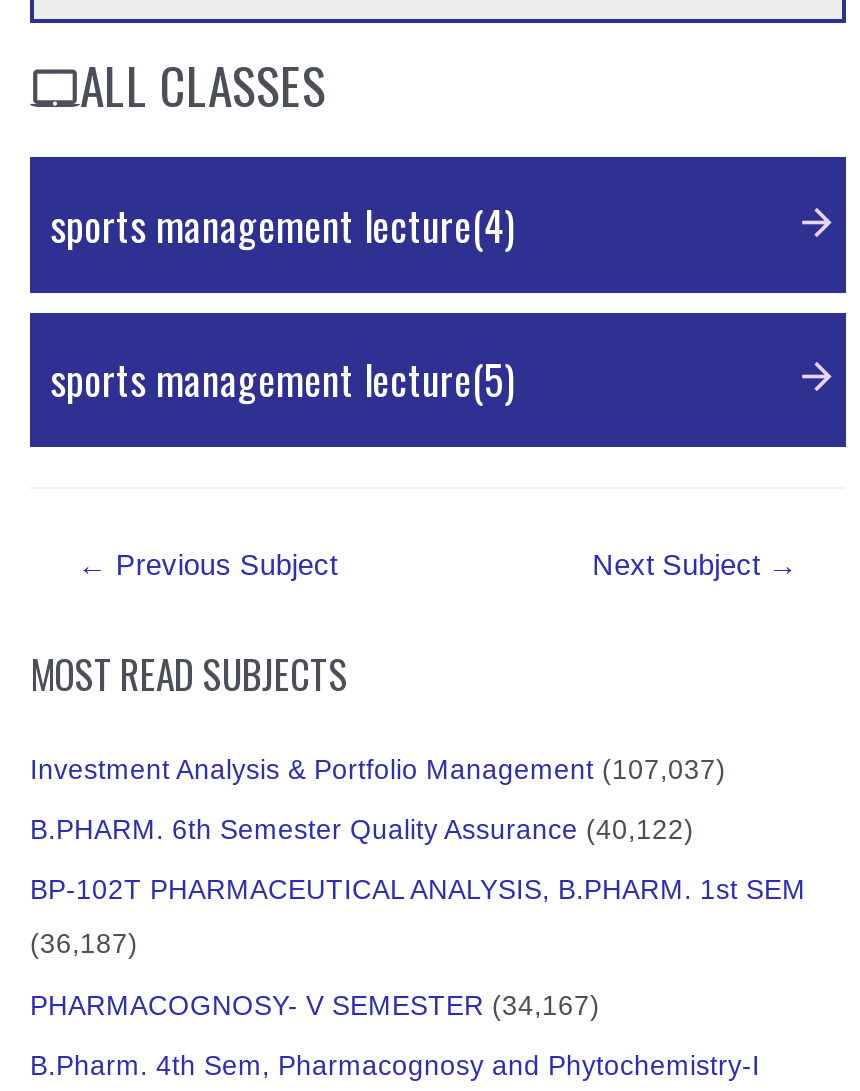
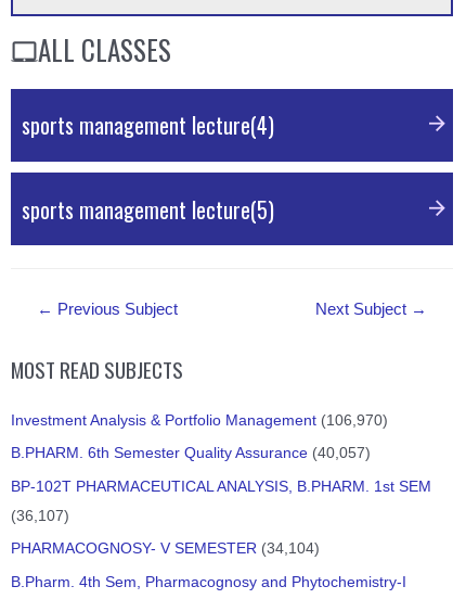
- Investment Analysis & Portfolio Management (107,037)
+ Investment Analysis & Portfolio Management (106,970)

- B.PHARM. 6th Semester Quality Assurance (40,122)
+ B.PHARM. 6th Semester Quality Assurance (40,057)

- (36,187)
+ (36,107)

- PHARMACOGNOSY- V SEMESTER (34,167)
+ PHARMACOGNOSY- V SEMESTER (34,104)
